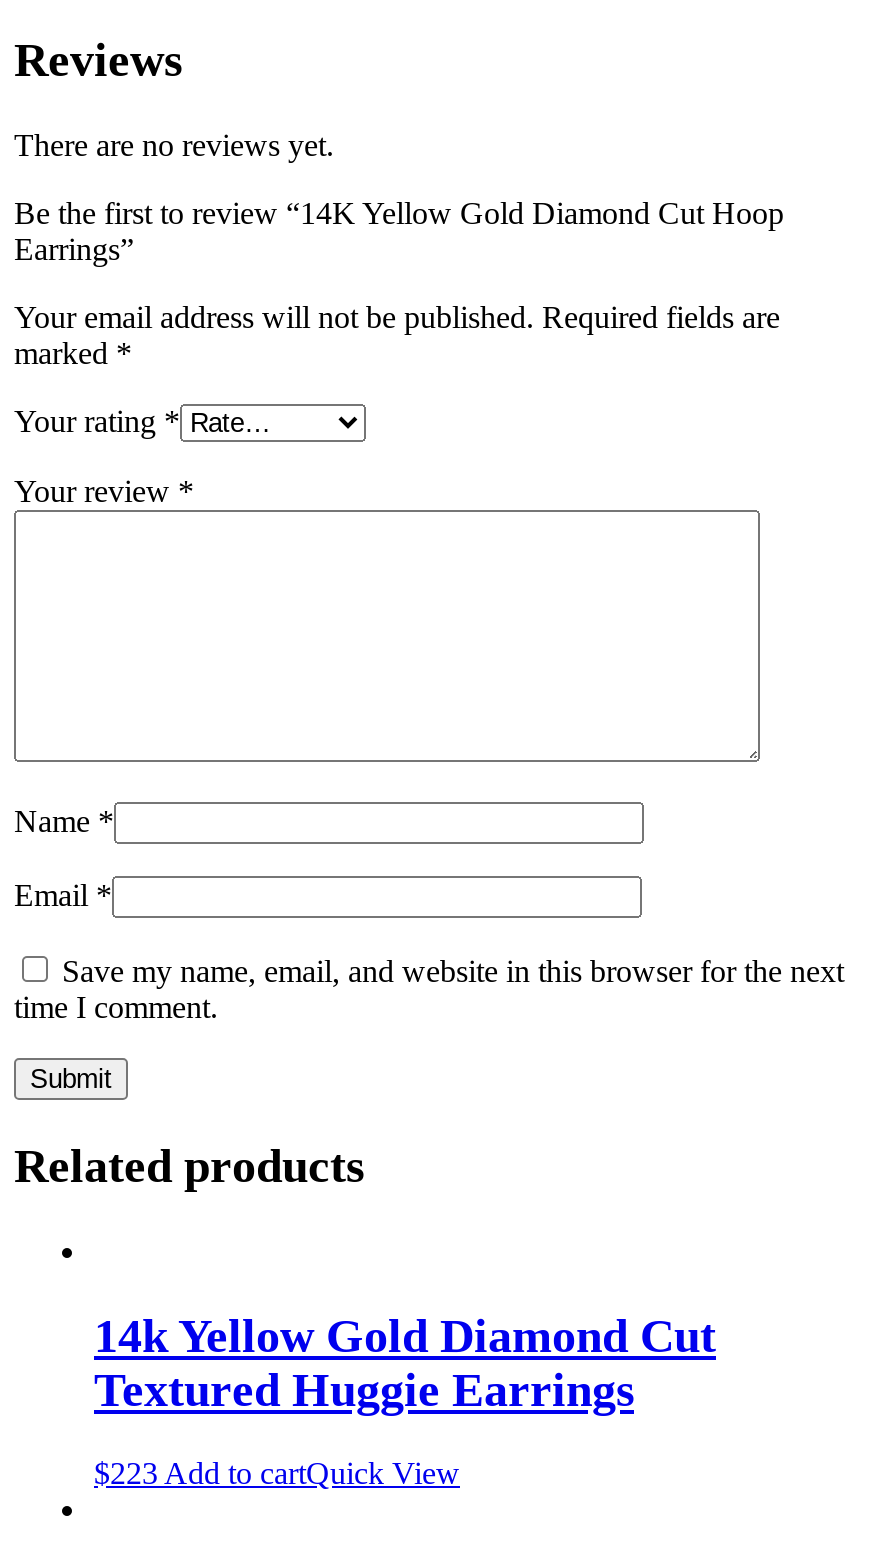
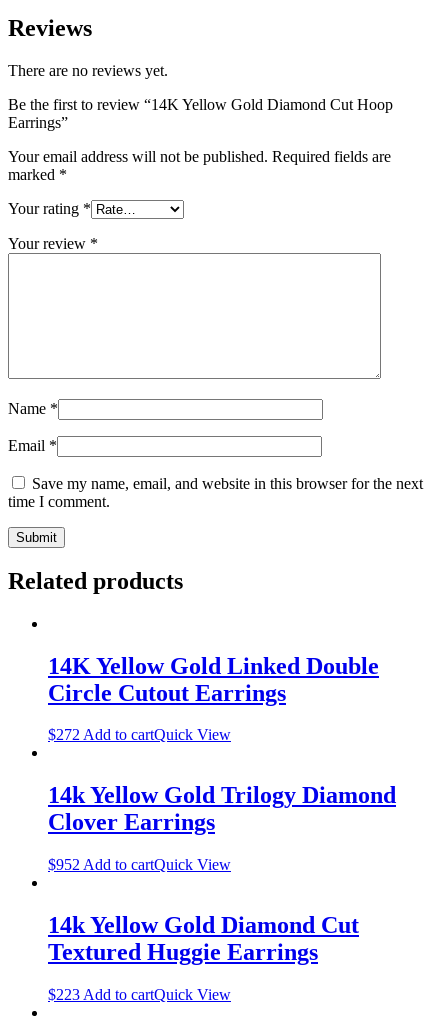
+ 14K Yellow Gold Linked Double
+ Circle Cutout Earrings
+ $272 Add to cartQuick View
+ 14k Yellow Gold Trilogy Diamond
+ Clover Earrings
+ $952 Add to cartQuick View
